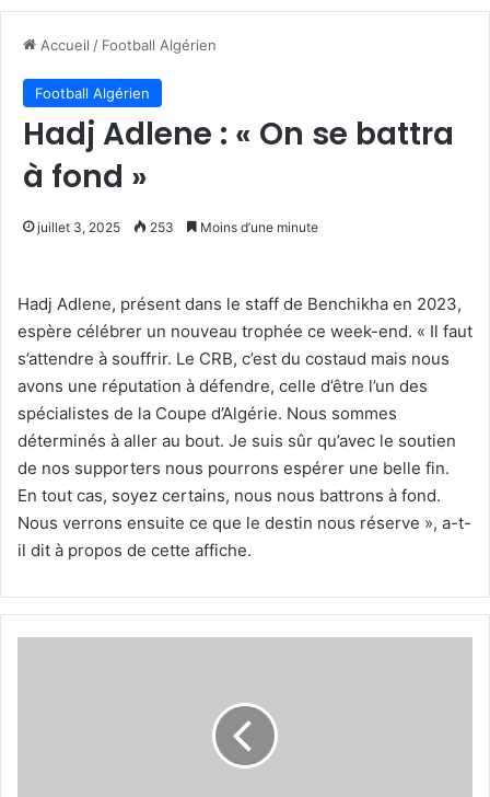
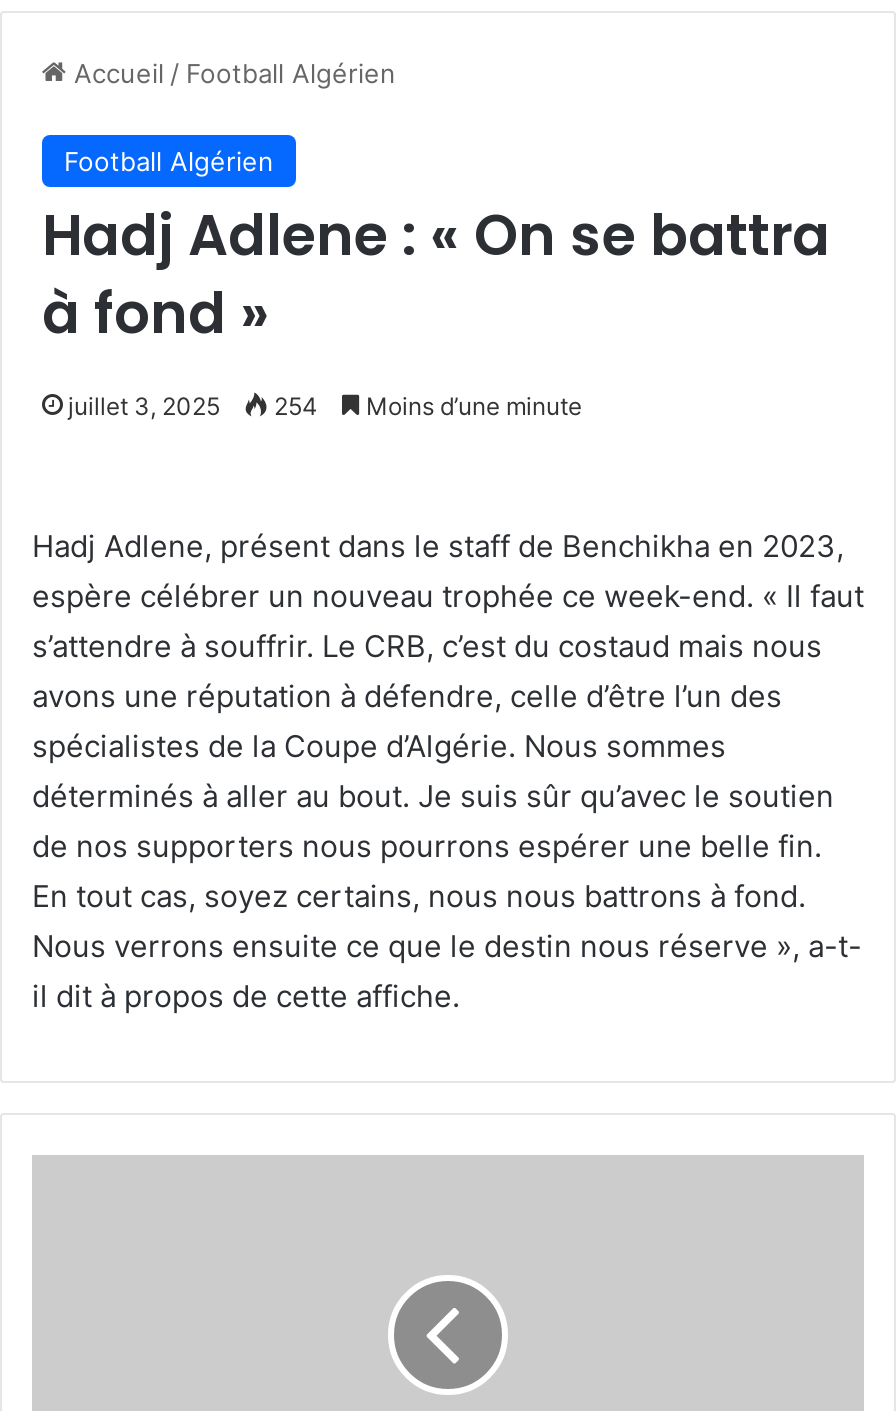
- juillet 3, 2025 253 Moins d’une minute
+ juillet 3, 2025 254 Moins d’une minute
